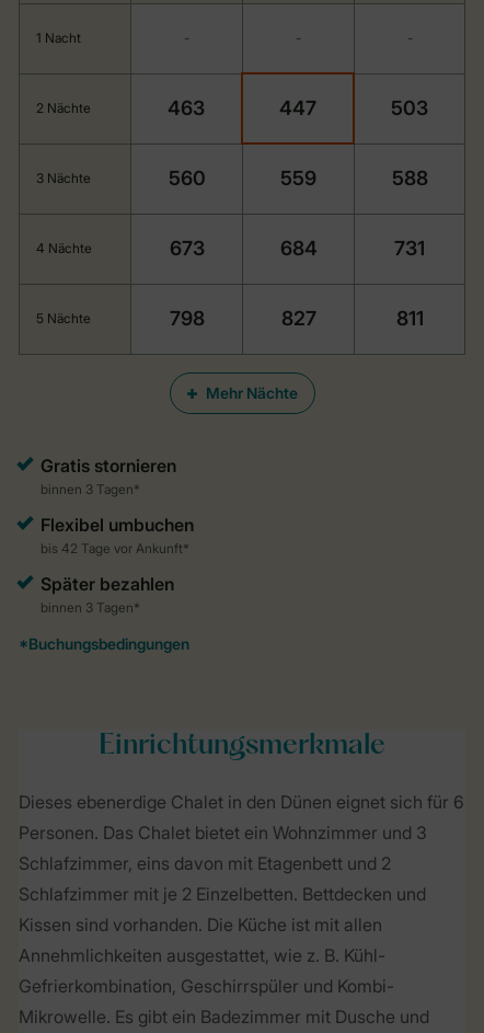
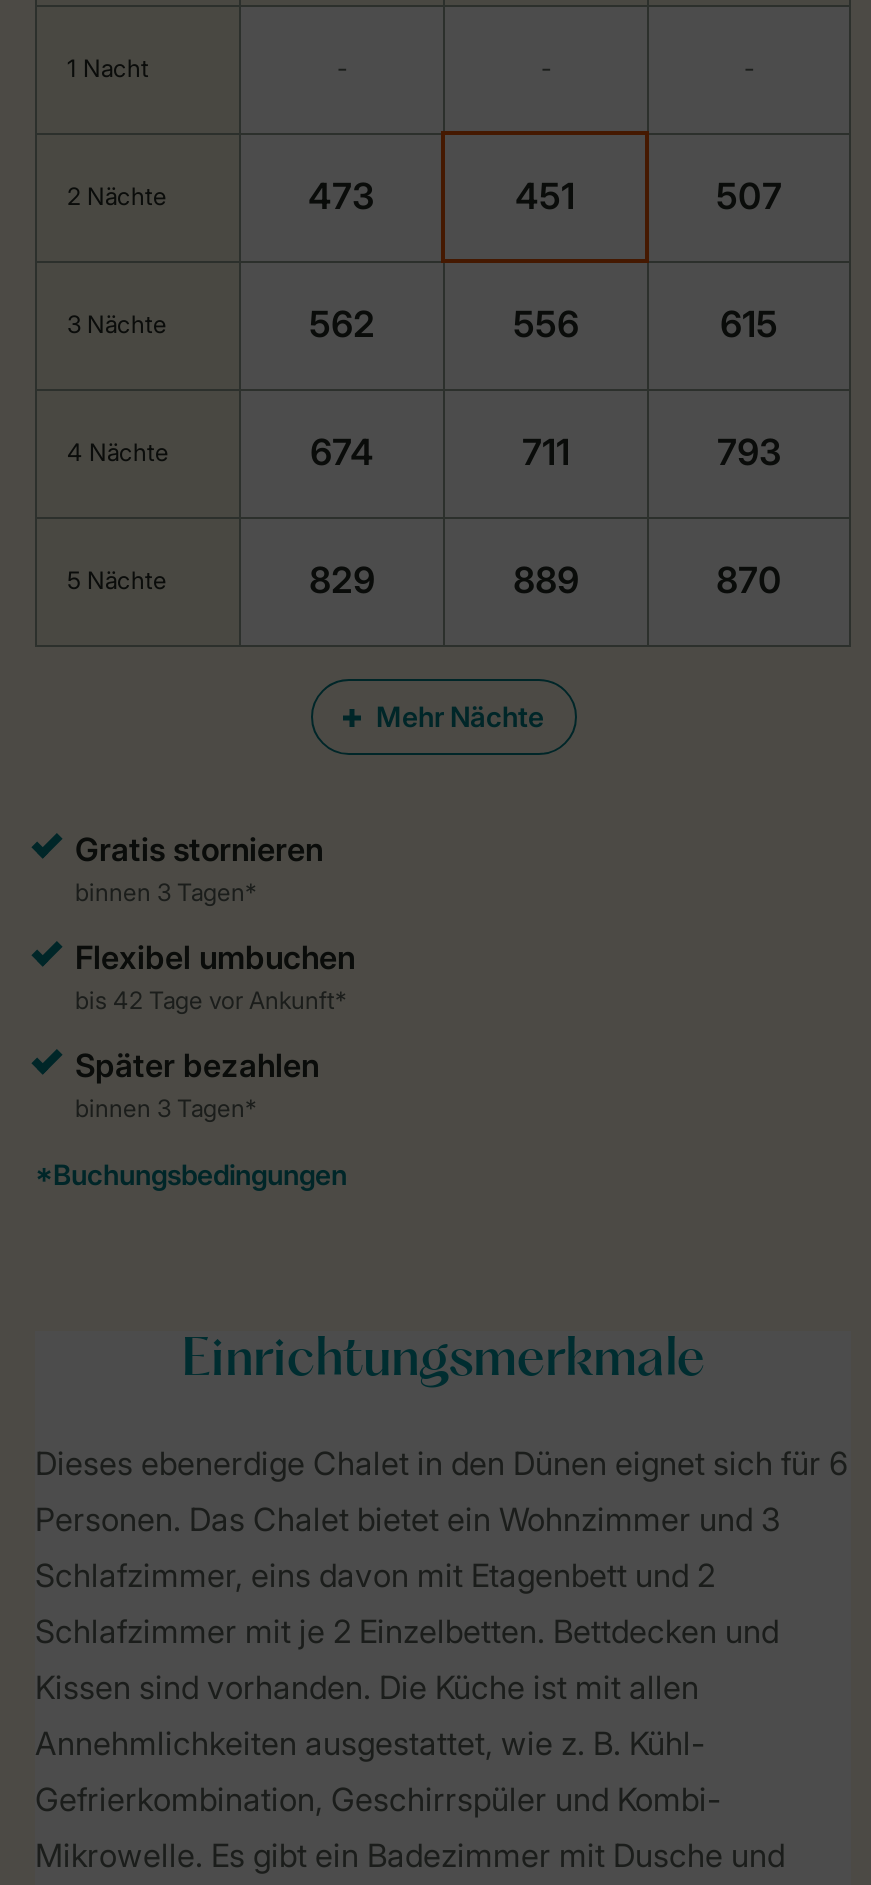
- 463
+ 473

- 447
+ 451

- 503
+ 507

- 560
+ 562

- 559
+ 556

- 588
+ 615

- 673
+ 674

- 684
+ 711

- 731
+ 793

- 798
+ 829

- 827
+ 889

- 811
+ 870
